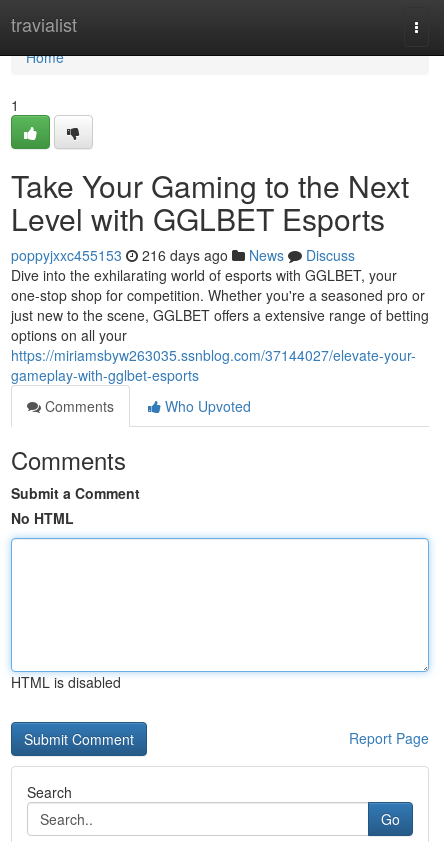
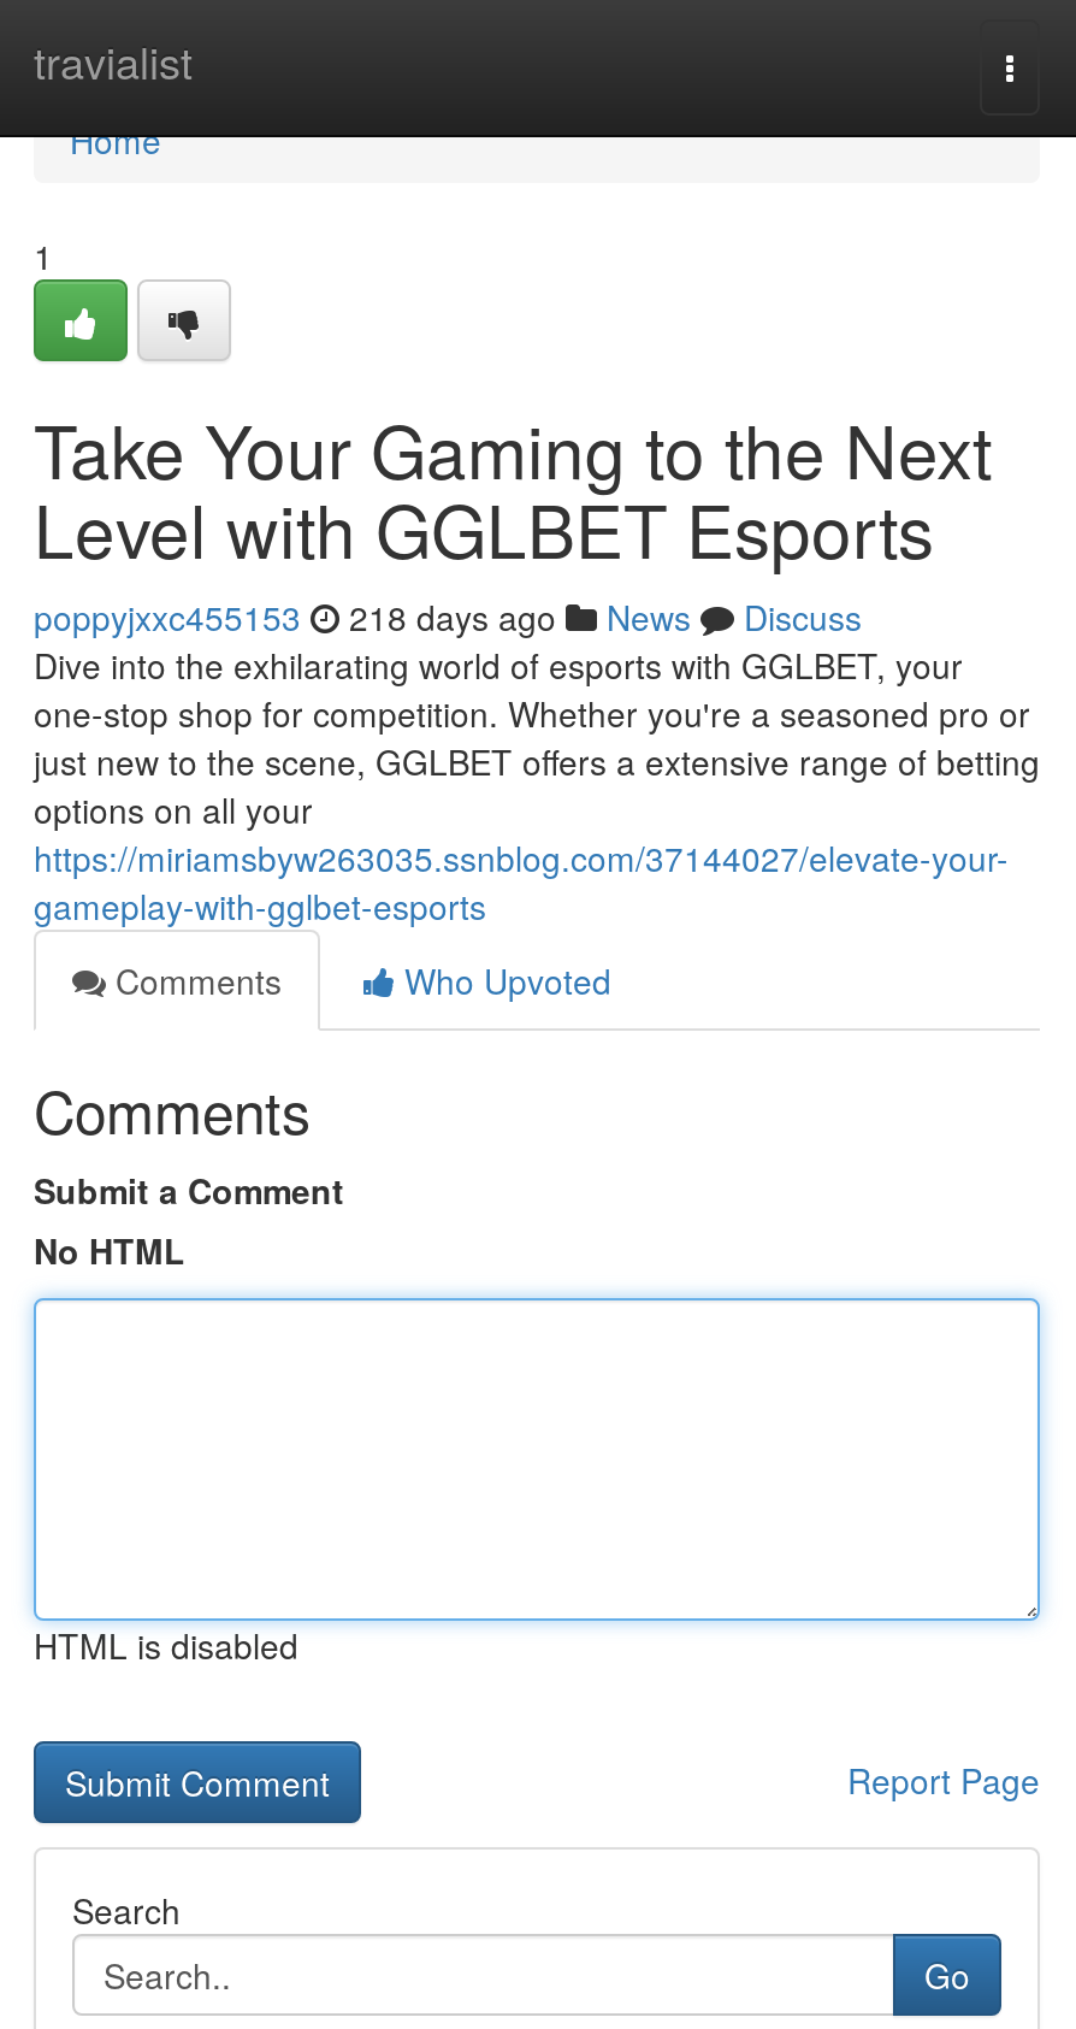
- poppyjxxc455153 216 days ago News Discuss
+ poppyjxxc455153 218 days ago News Discuss
